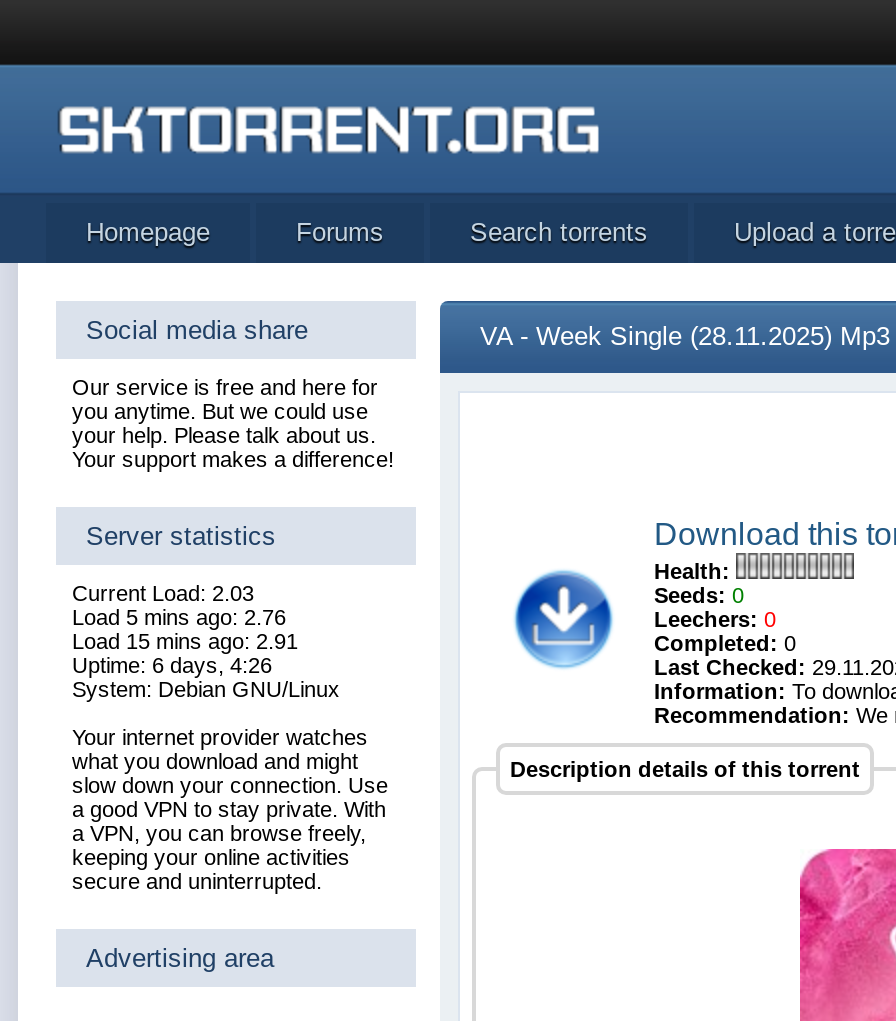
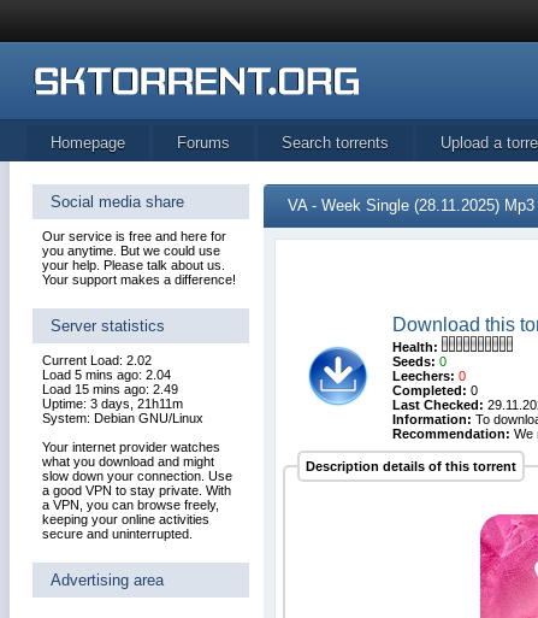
- Current Load: 2.03
+ Current Load: 2.02

- Load 5 mins ago: 2.76
+ Load 5 mins ago: 2.04

- Load 15 mins ago: 2.91
+ Load 15 mins ago: 2.49

- Uptime: 6 days, 4:26
+ Uptime: 3 days, 21h11m
